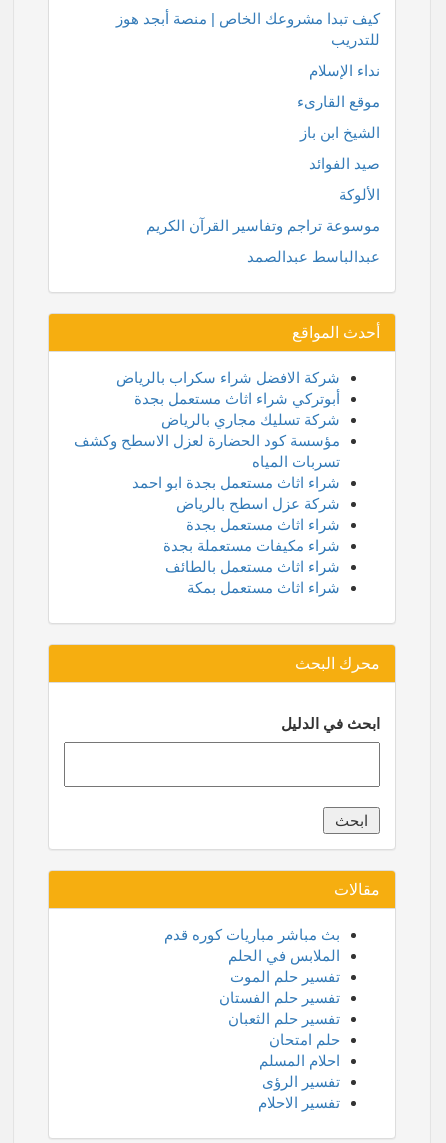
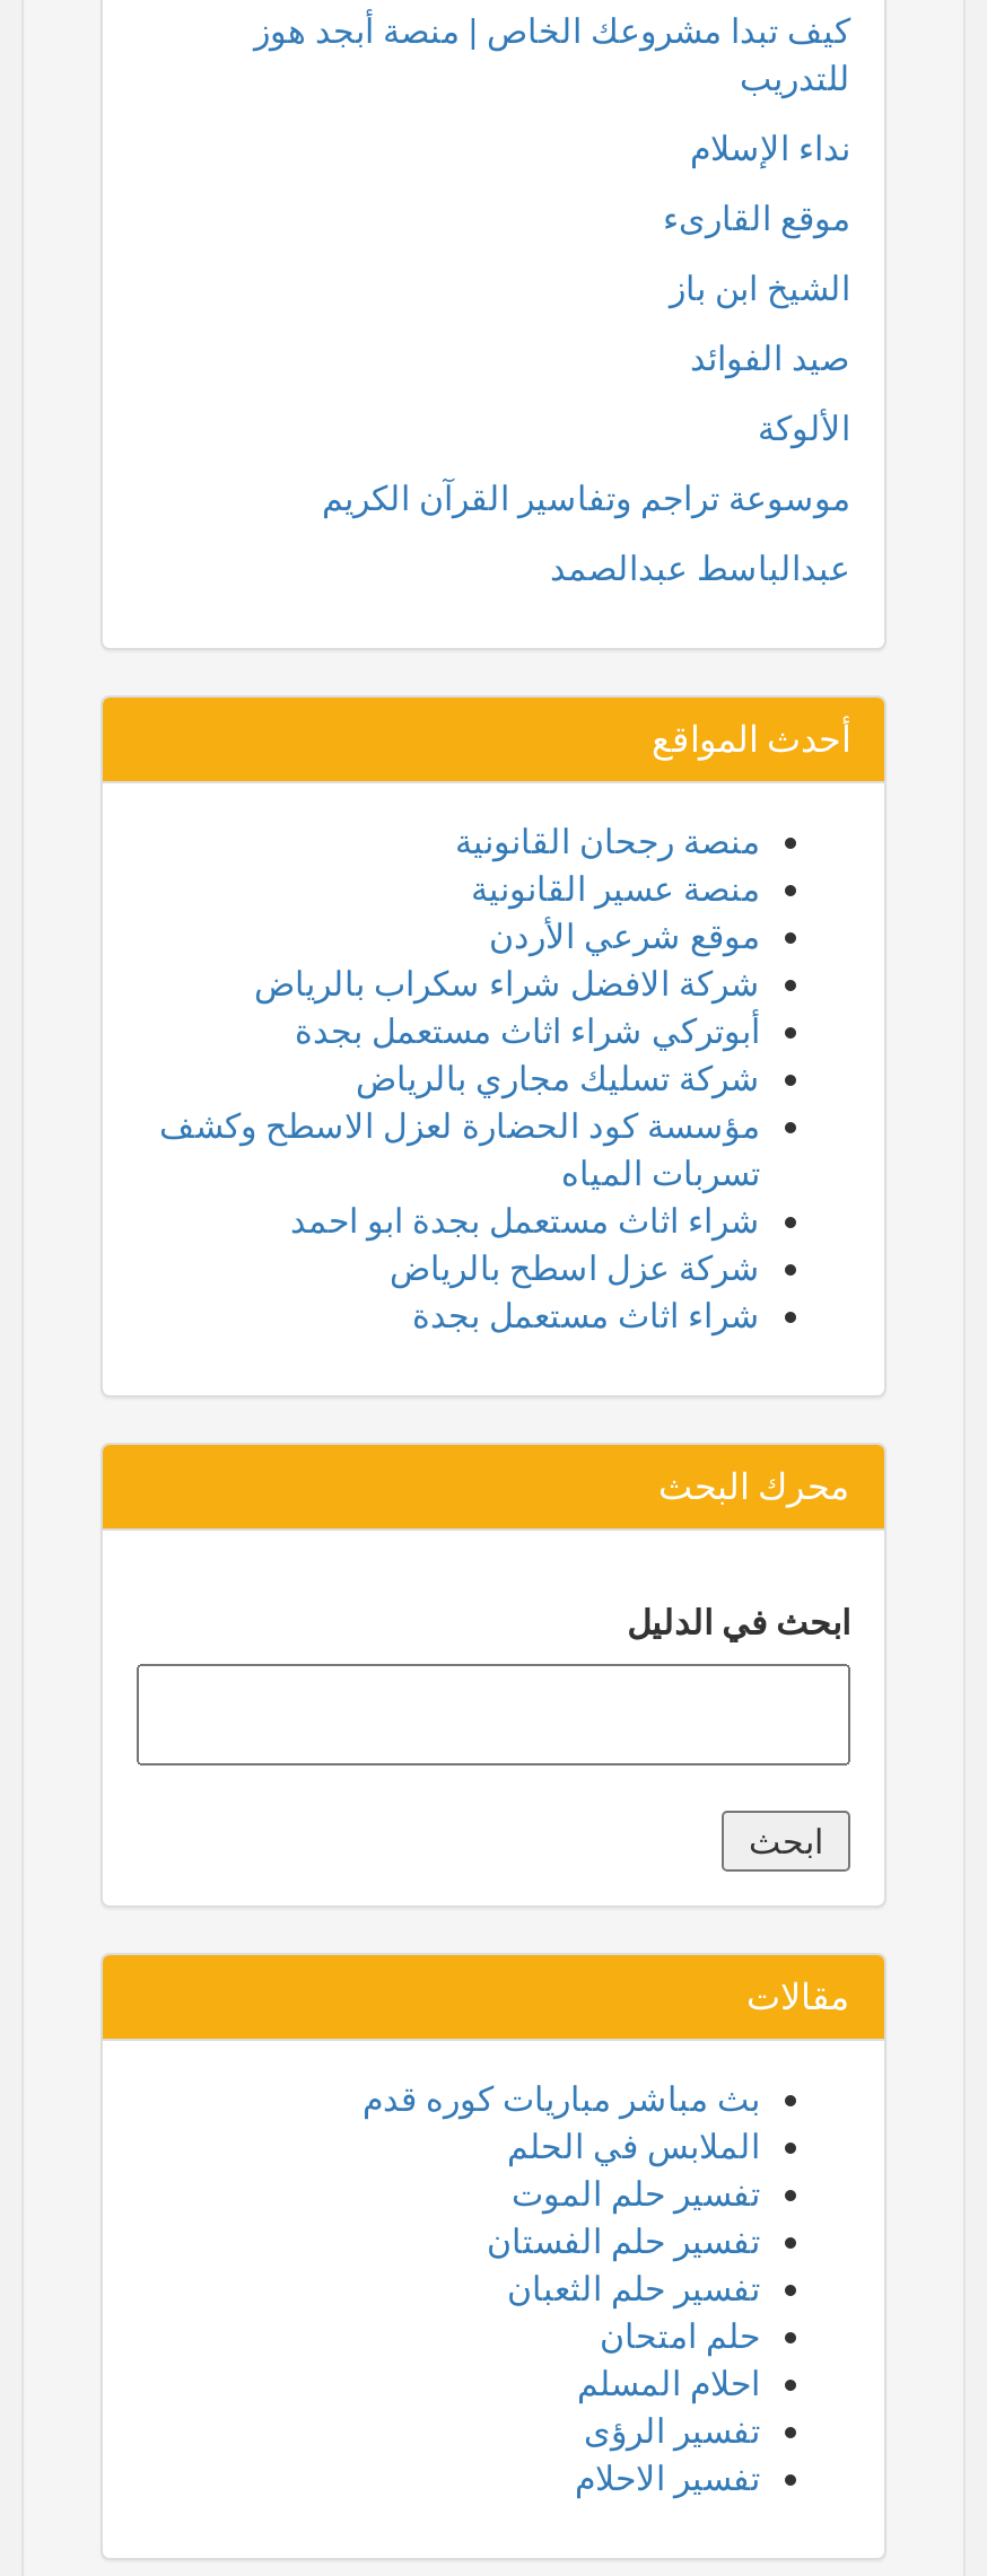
+ منصة رجحان القانونية
+ منصة عسير القانونية
+ موقع شرعي الأردن

moved down: شركة الافضل شراء سكراب بالرياض | أبوتركي شراء اثاث مستعمل بجدة | شركة تسليك مجاري بالرياض | مؤسسة كود الحضارة لعزل الاسطح وكشف | تسربات المياه | شراء اثاث مستعمل بجدة ابو احمد | شركة عزل اسطح بالرياض | شراء اثاث مستعمل بجدة

- شراء مكيفات مستعملة بجدة
- شراء اثاث مستعمل بالطائف
- شراء اثاث مستعمل بمكة
